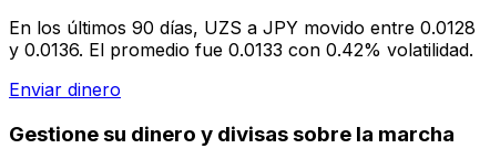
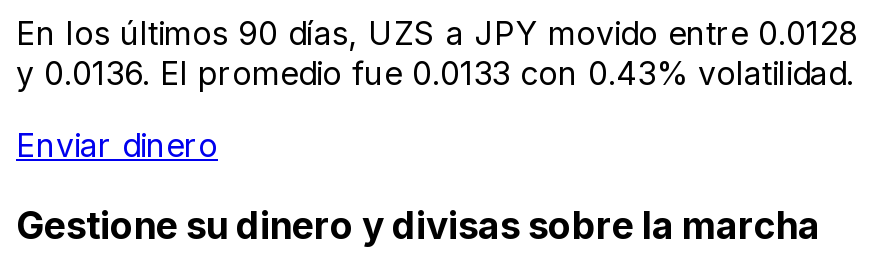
- y 0.0136. El promedio fue 0.0133 con 0.42% volatilidad.
+ y 0.0136. El promedio fue 0.0133 con 0.43% volatilidad.
